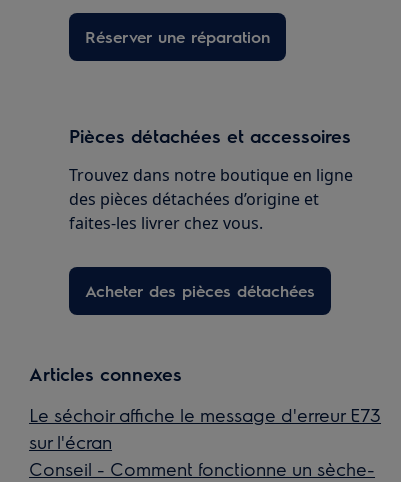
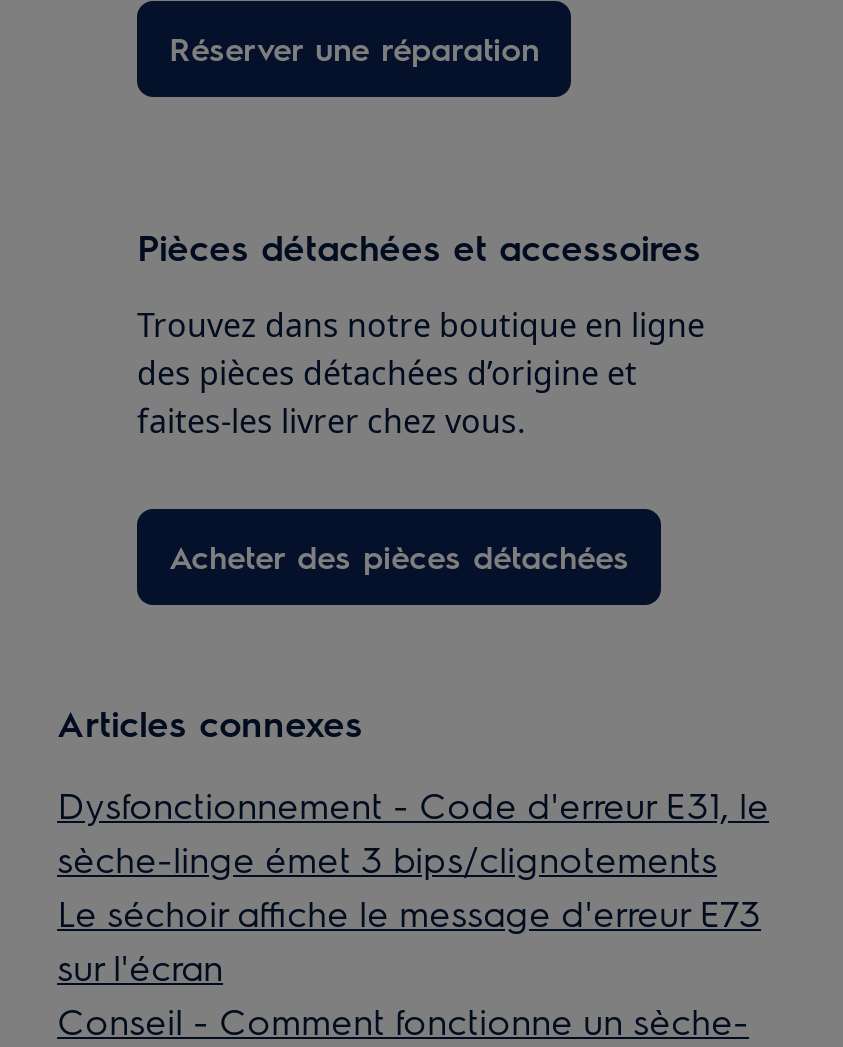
+ Dysfonctionnement - Code d'erreur E31, le
+ sèche-linge émet 3 bips/clignotements
